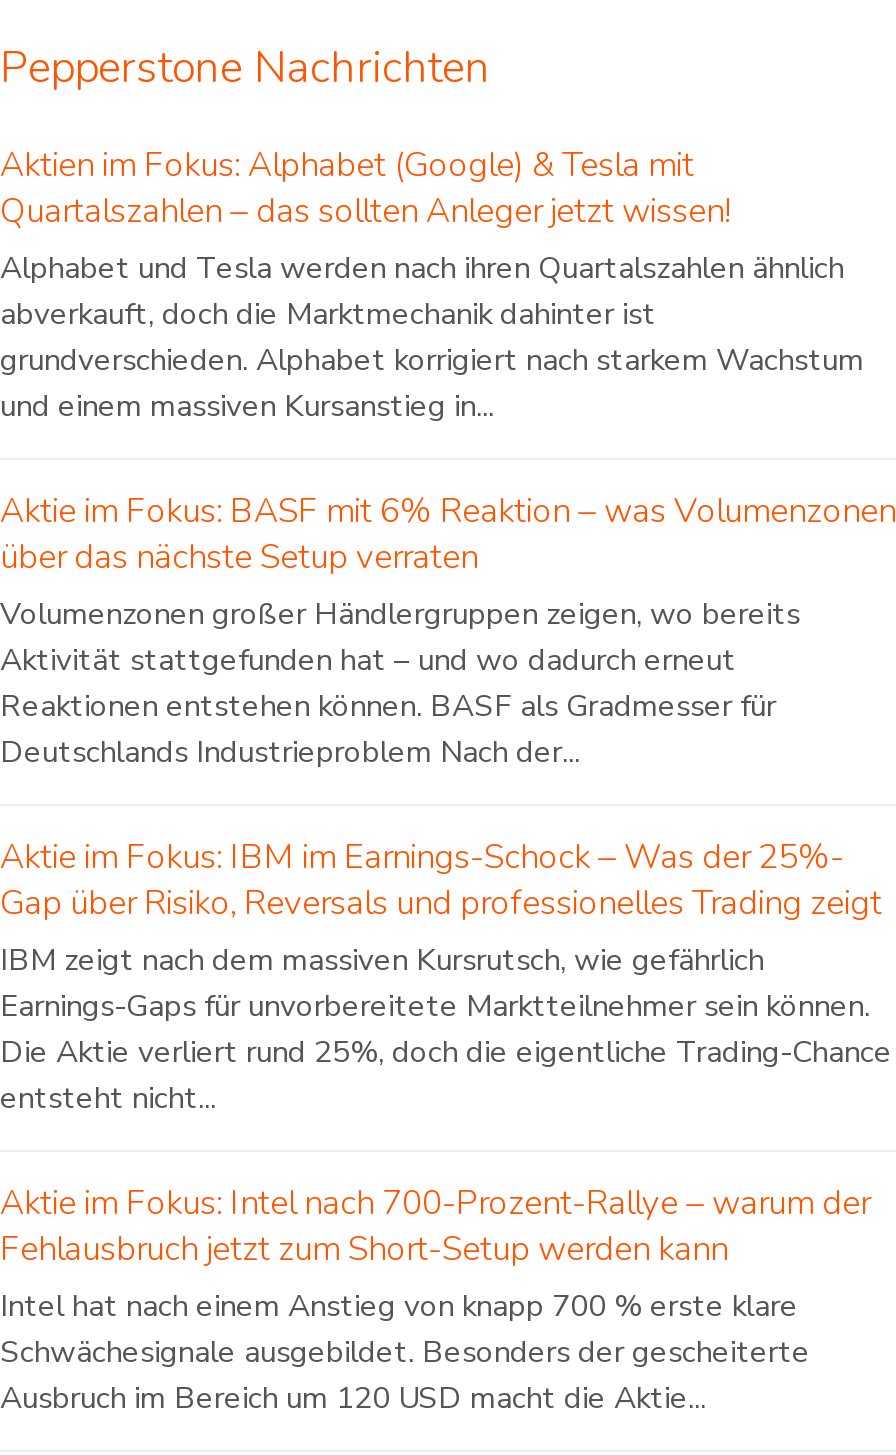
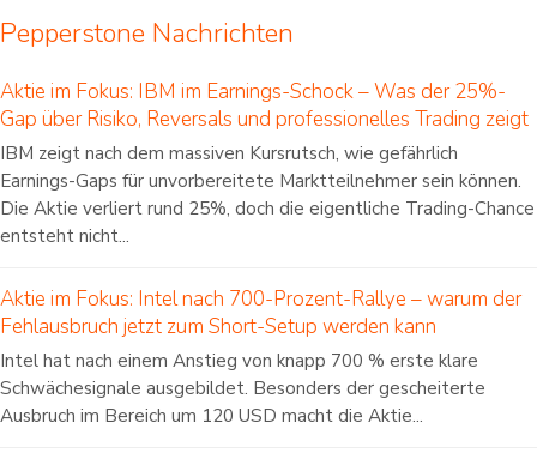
- Aktien im Fokus: Alphabet (Google) & Tesla mit
- Quartalszahlen – das sollten Anleger jetzt wissen!
- Alphabet und Tesla werden nach ihren Quartalszahlen ähnlich
- abverkauft, doch die Marktmechanik dahinter ist
- grundverschieden. Alphabet korrigiert nach starkem Wachstum
- und einem massiven Kursanstieg in...
- Aktie im Fokus: BASF mit 6% Reaktion – was Volumenzonen
- über das nächste Setup verraten
- Volumenzonen großer Händlergruppen zeigen, wo bereits
- Aktivität stattgefunden hat – und wo dadurch erneut
- Reaktionen entstehen können. BASF als Gradmesser für
- Deutschlands Industrieproblem Nach der...
